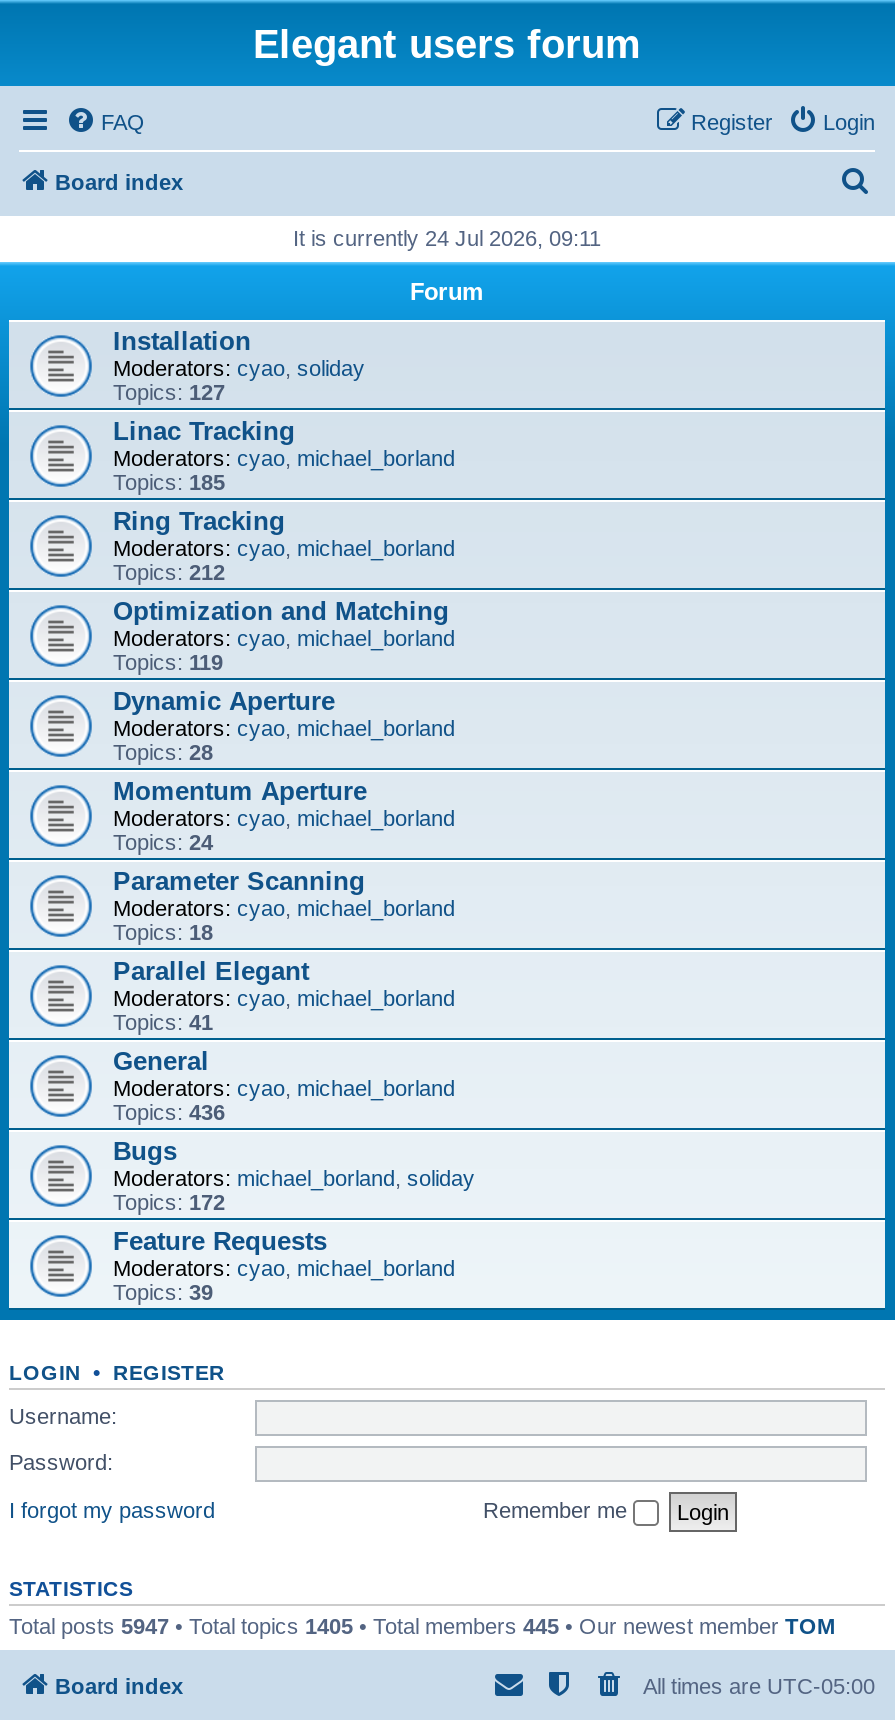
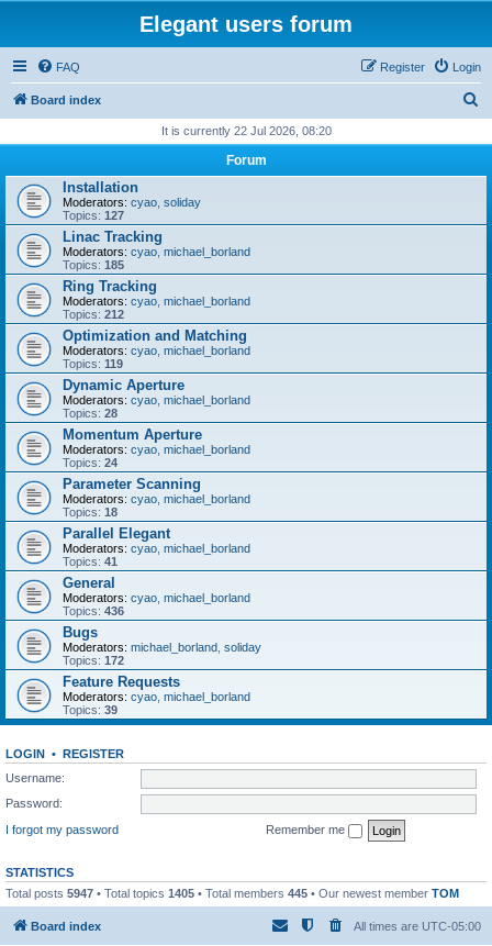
- It is currently 24 Jul 2026, 09:11
+ It is currently 22 Jul 2026, 08:20
